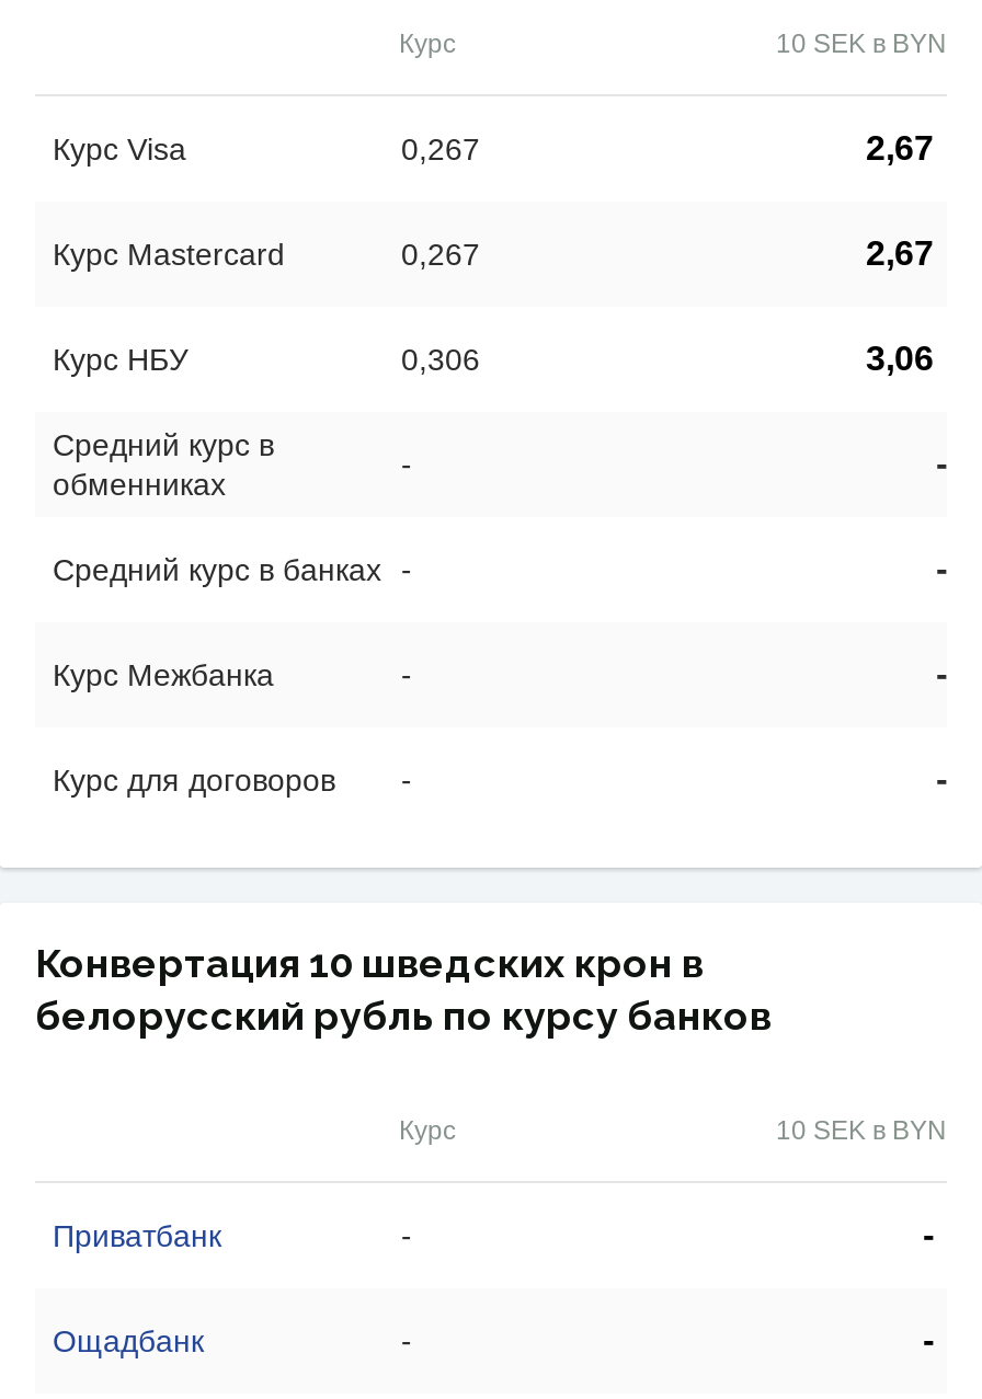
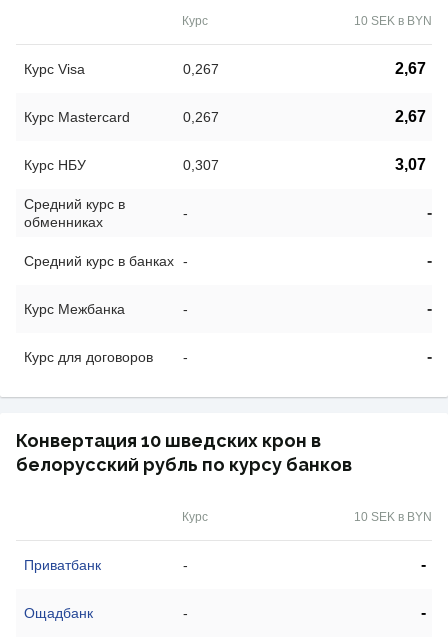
- 0,306
+ 0,307

- 3,06
+ 3,07
